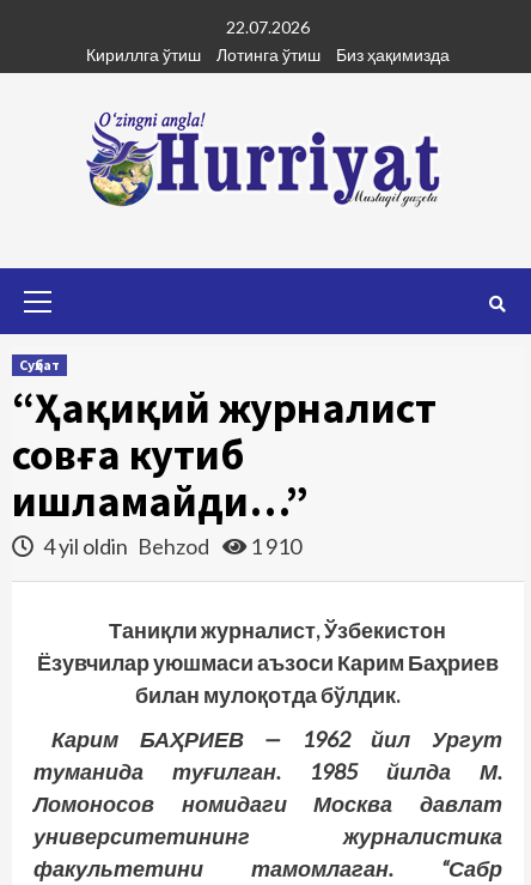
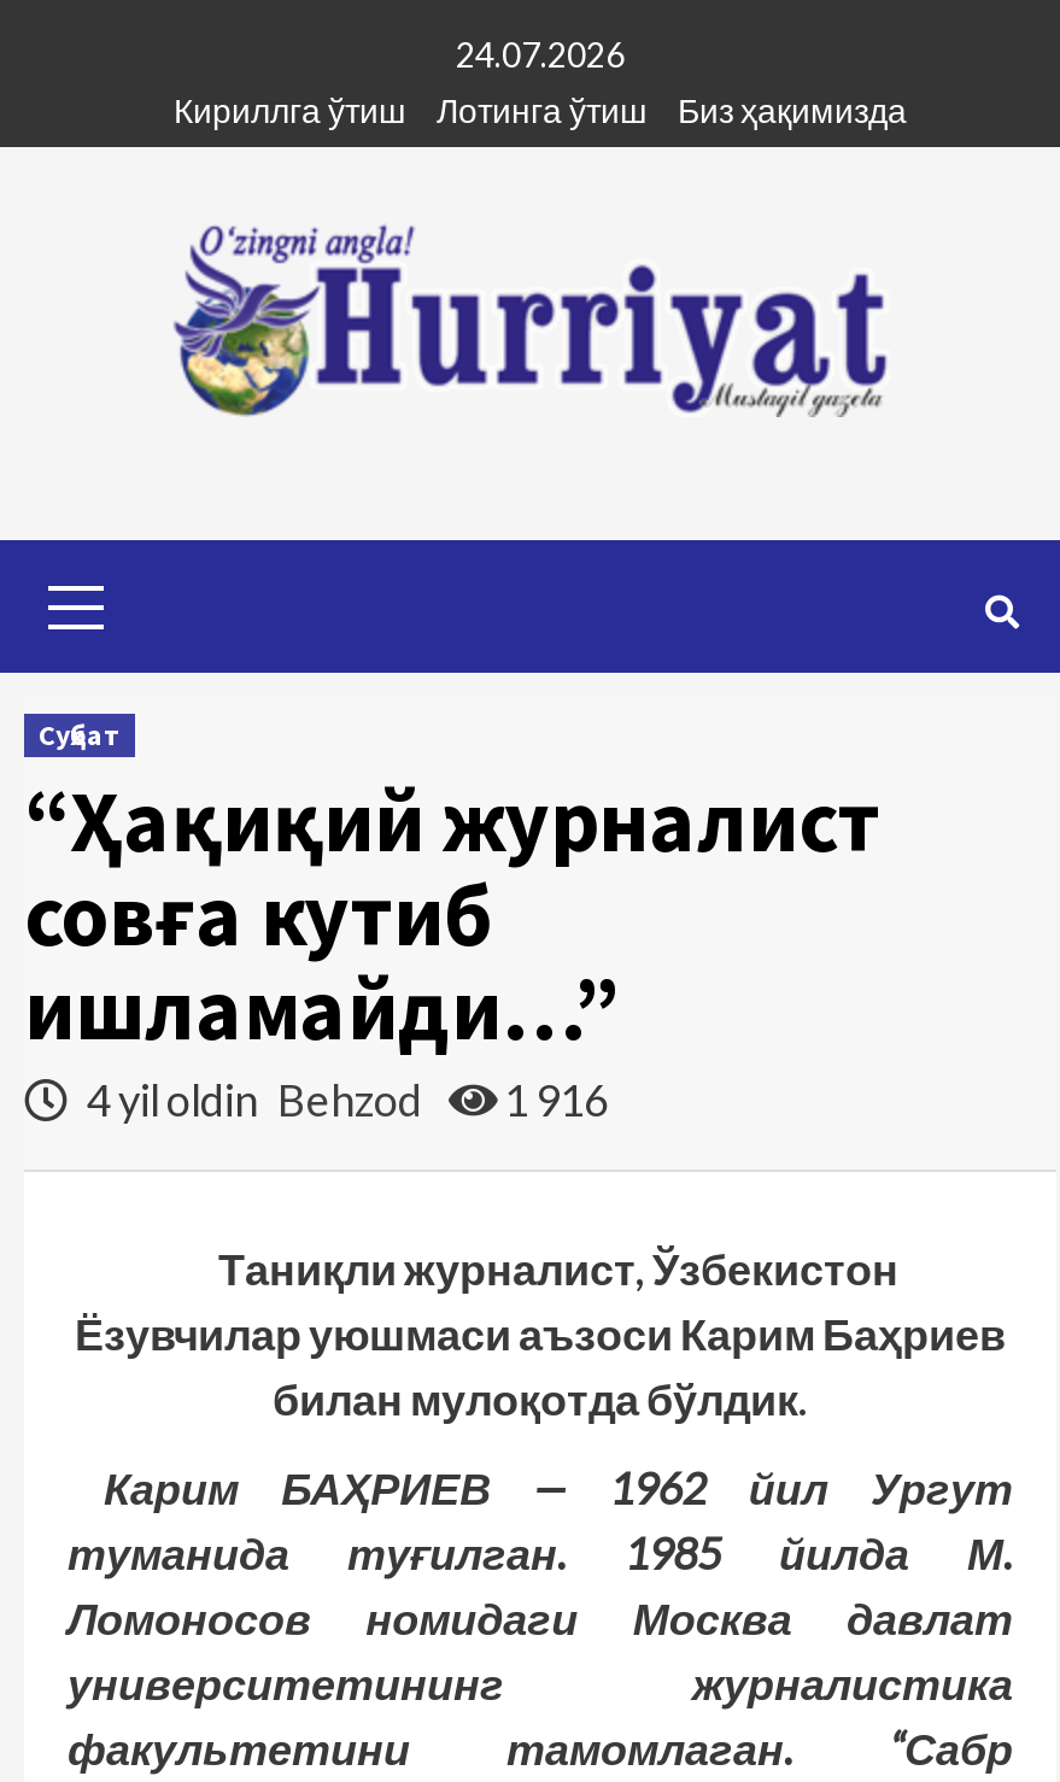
- 22.07.2026
+ 24.07.2026

- 4 yil oldin Behzod 1 910
+ 4 yil oldin Behzod 1 916
